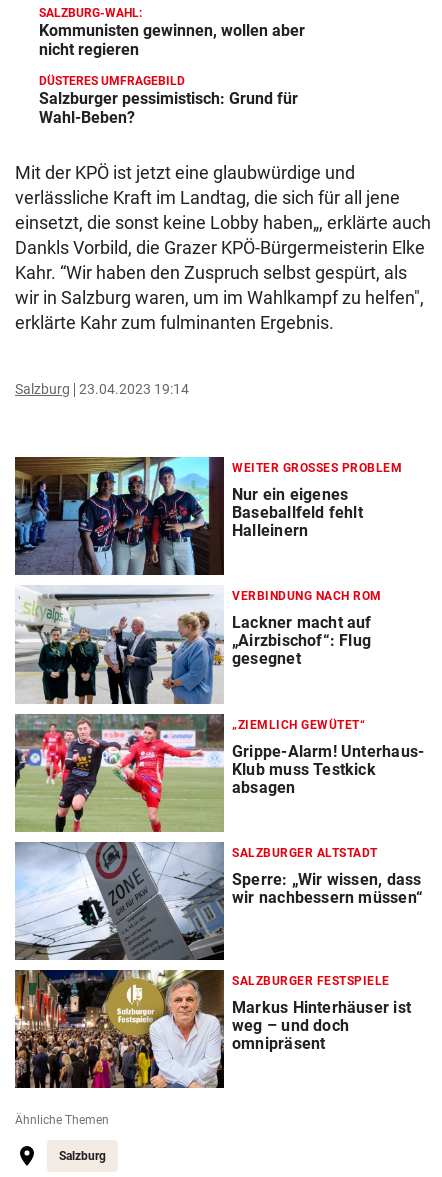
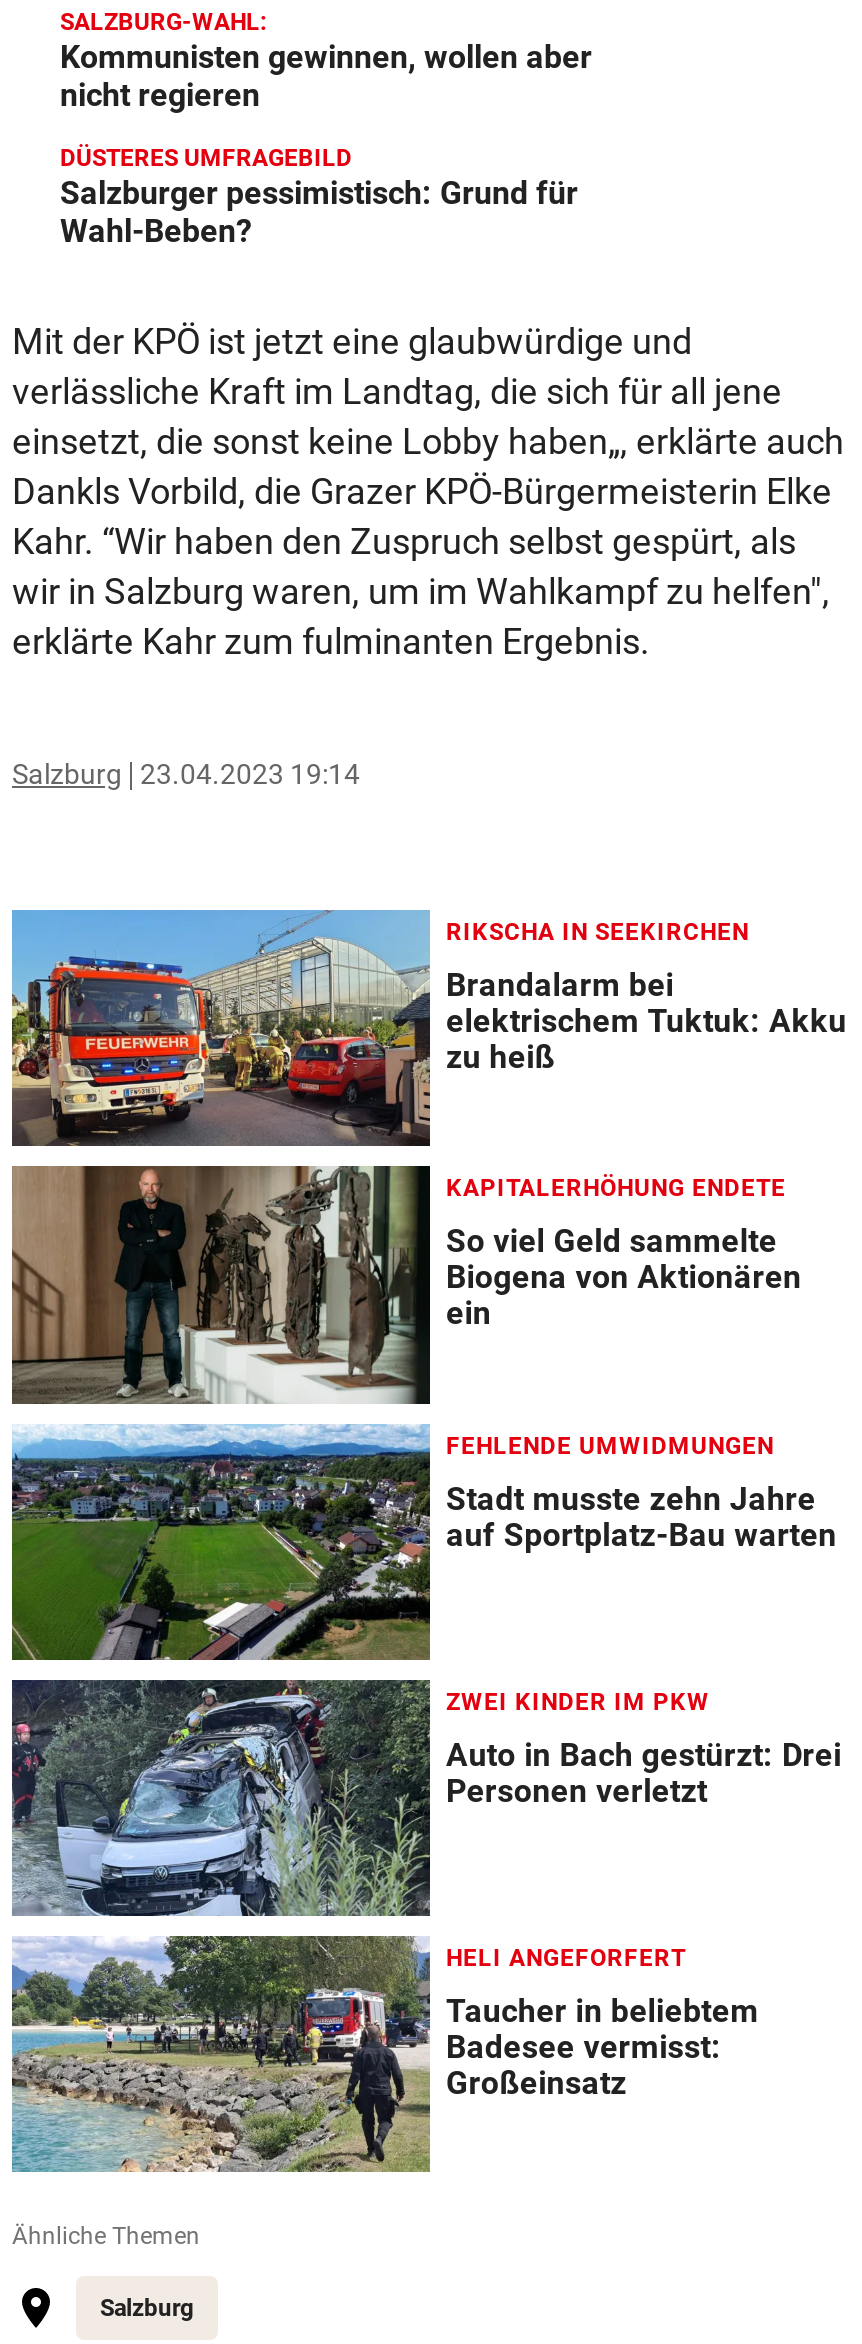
- [image]
- WEITER GROSSES PROBLEM
+ [image]
+ RIKSCHA IN SEEKIRCHEN

- Nur ein eigenes
- Baseballfeld fehlt
- Halleinern
+ Brandalarm bei
+ elektrischem Tuktuk: Akku
+ zu heiß

- [image]
- VERBINDUNG NACH ROM
+ [image]
+ KAPITALERHÖHUNG ENDETE

- Lackner macht auf
- „Airzbischof“: Flug
- gesegnet
+ So viel Geld sammelte
+ Biogena von Aktionären
+ ein

- [image]
- „ZIEMLICH GEWÜTET“
+ [image]
+ FEHLENDE UMWIDMUNGEN

- Grippe-Alarm! Unterhaus-
- Klub muss Testkick
- absagen
+ Stadt musste zehn Jahre
+ auf Sportplatz-Bau warten

- [image]
- SALZBURGER ALTSTADT
+ [image]
+ ZWEI KINDER IM PKW

- Sperre: „Wir wissen, dass
- wir nachbessern müssen“
+ Auto in Bach gestürzt: Drei
+ Personen verletzt

- [image]
- SALZBURGER FESTSPIELE
+ [image]
+ HELI ANGEFORFERT

- Markus Hinterhäuser ist
- weg – und doch
- omnipräsent
+ Taucher in beliebtem
+ Badesee vermisst:
+ Großeinsatz
